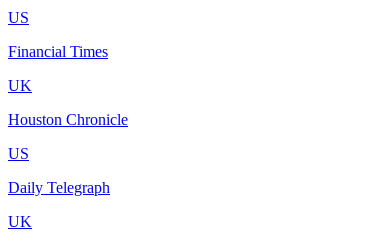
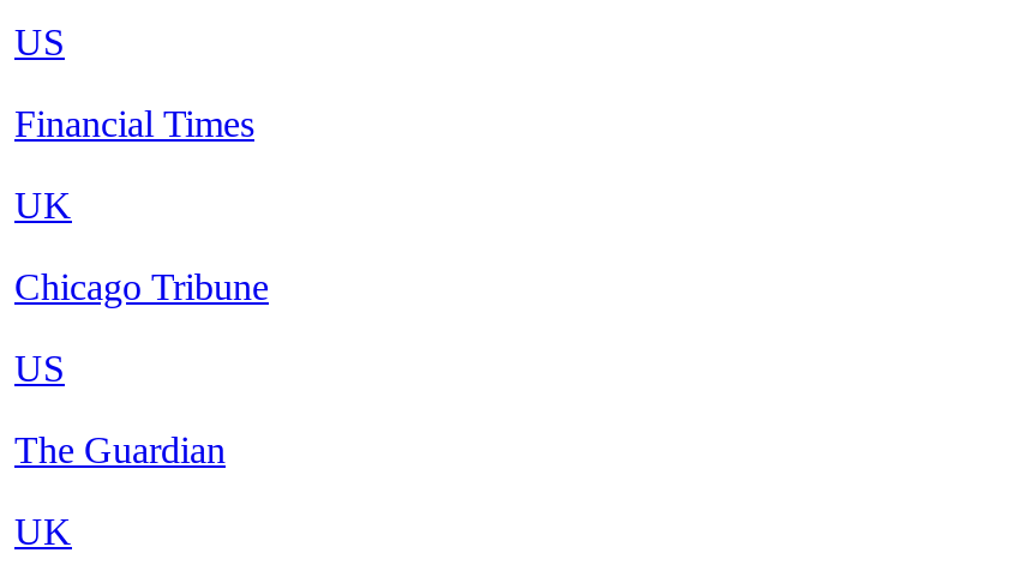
- Houston Chronicle
+ Chicago Tribune

- Daily Telegraph
+ The Guardian
